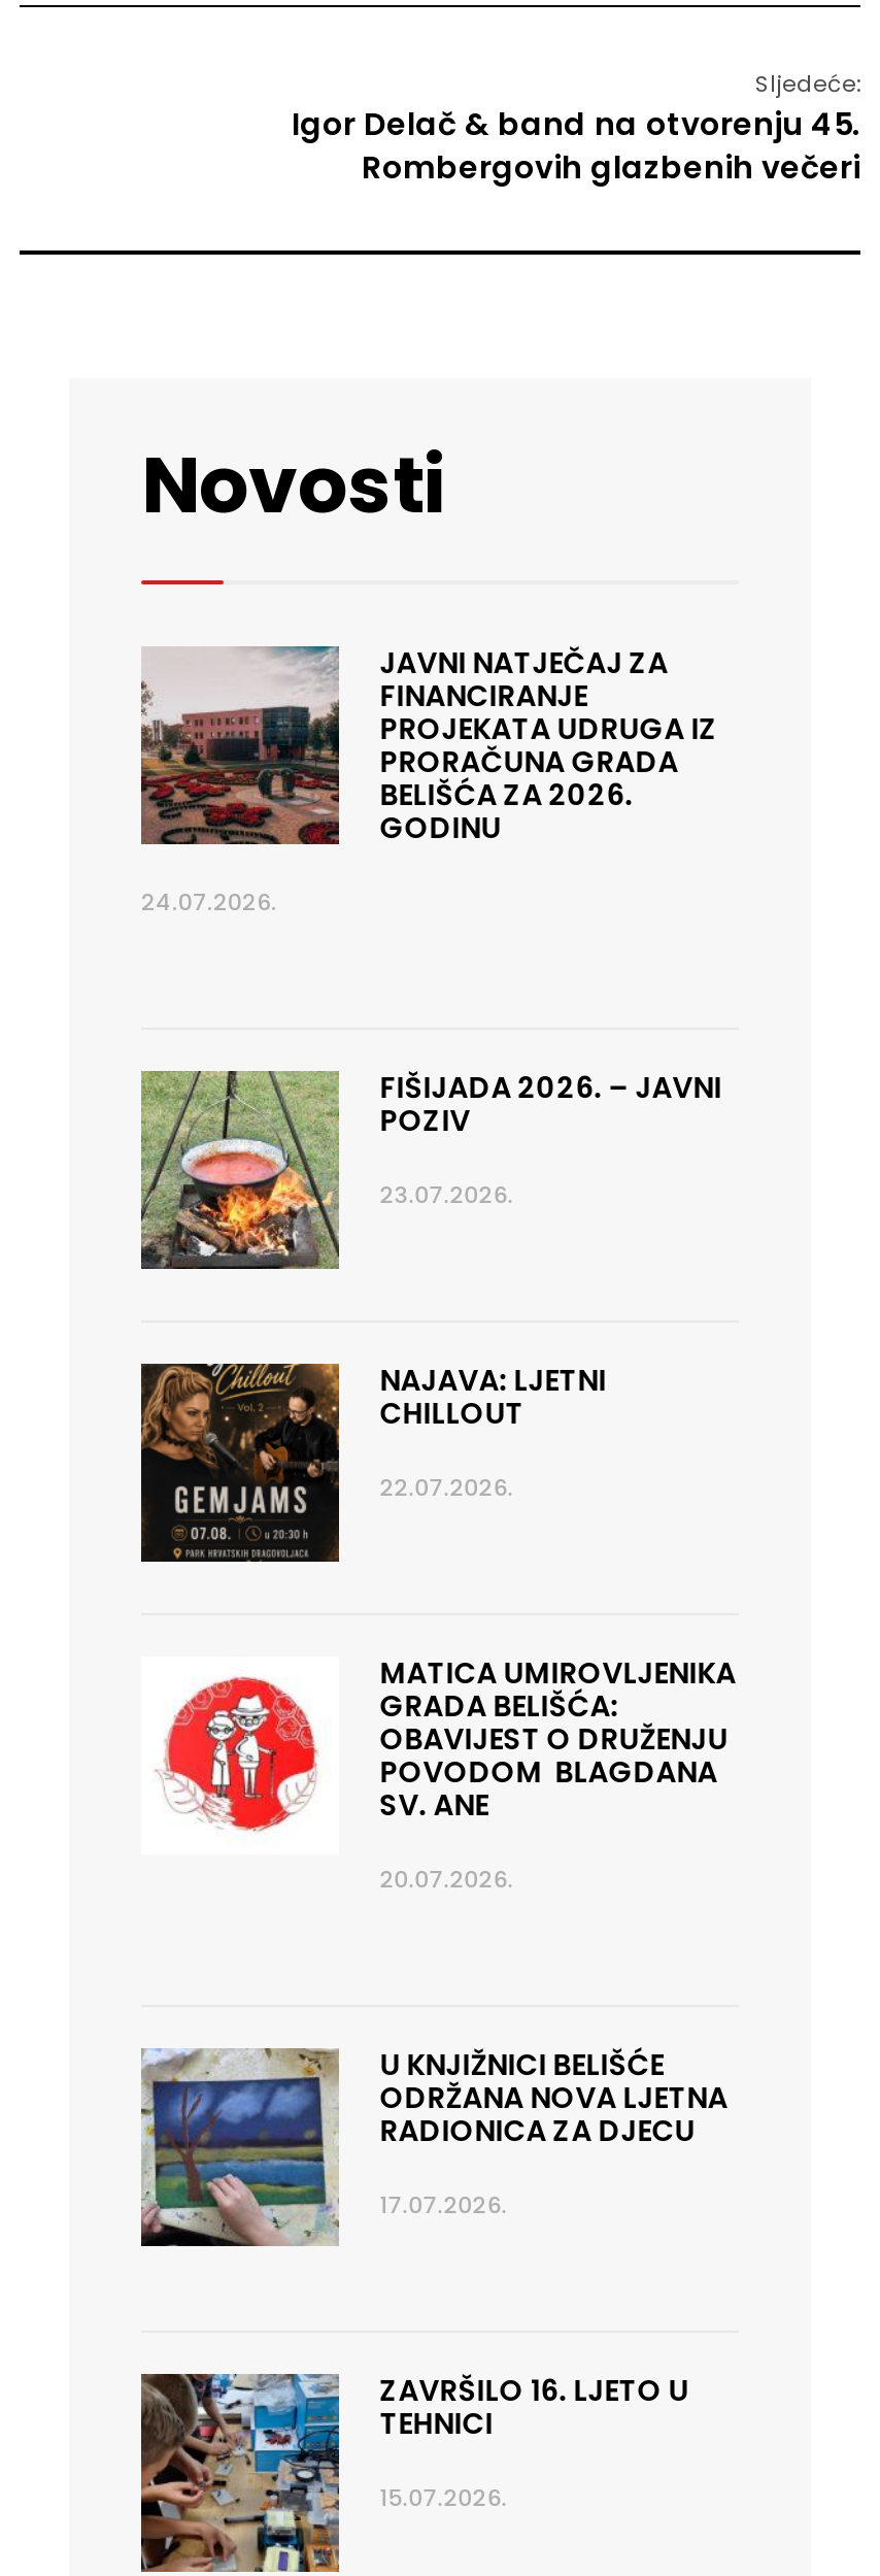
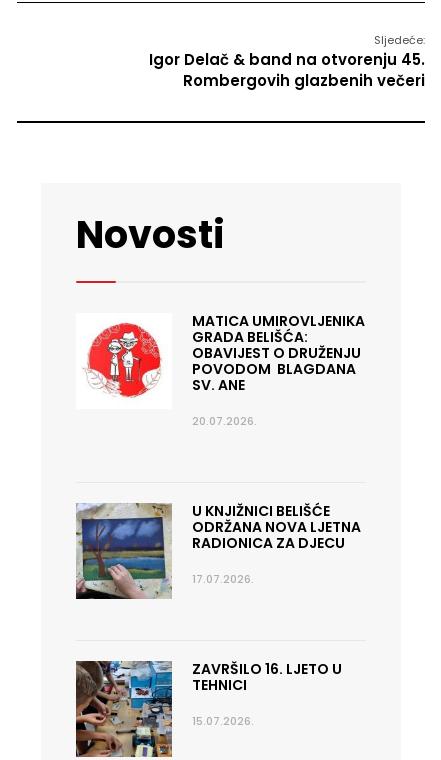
- [image]
- JAVNI NATJEČAJ ZA
- FINANCIRANJE
- PROJEKATA UDRUGA IZ
- PRORAČUNA GRADA
- BELIŠĆA ZA 2026.
- GODINU
- 24.07.2026.

- [image]
- FIŠIJADA 2026. – JAVNI
- POZIV
- 23.07.2026.

- [image]
- NAJAVA: LJETNI
- CHILLOUT
- 22.07.2026.
